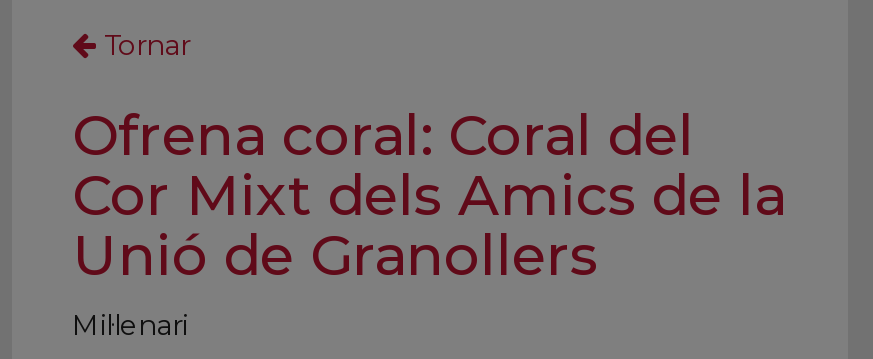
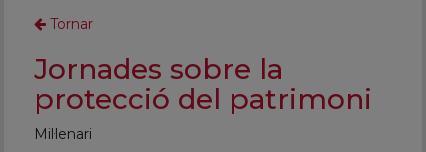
- Ofrena coral: Coral del
- Cor Mixt dels Amics de la
- Unió de Granollers
+ Jornades sobre la
+ protecció del patrimoni
